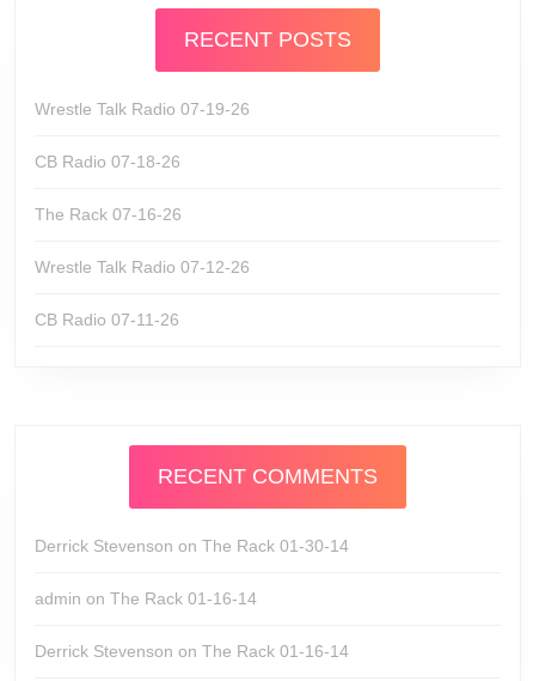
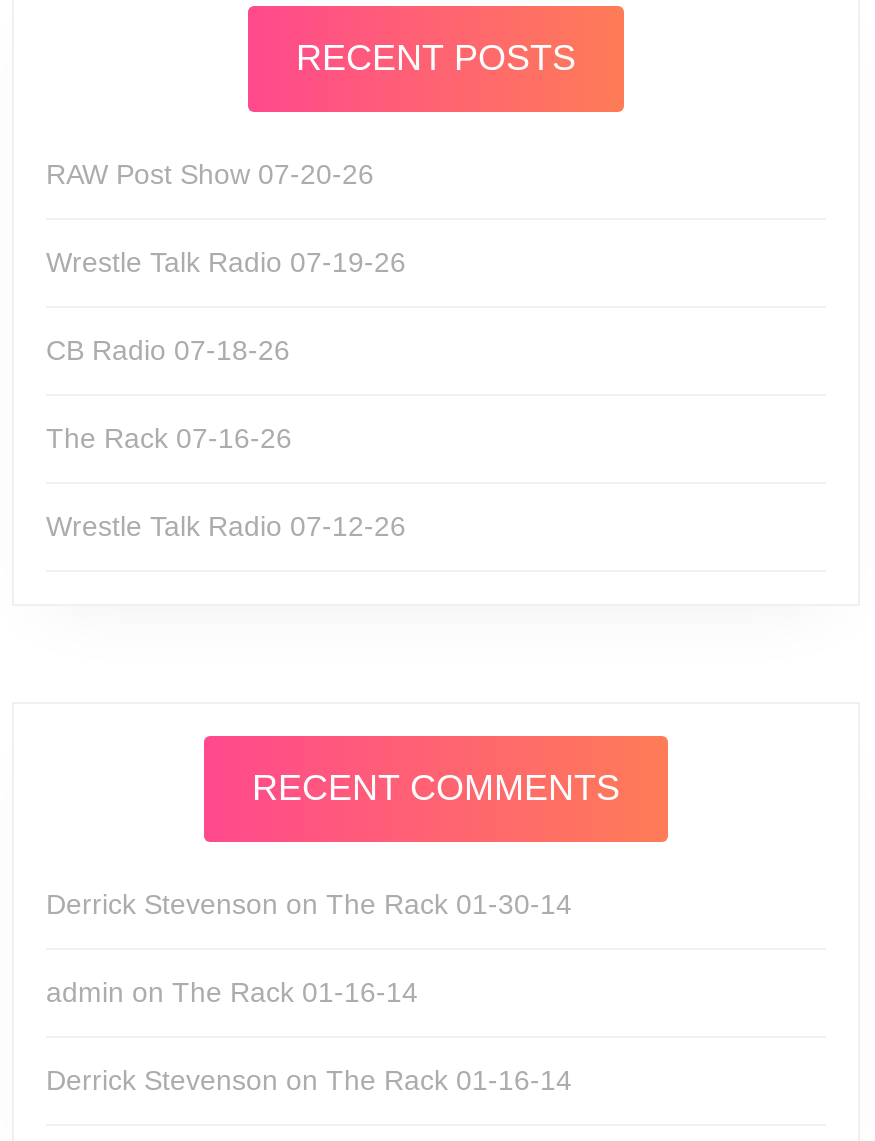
+ RAW Post Show 07-20-26

moved down: Wrestle Talk Radio 07-19-26 | CB Radio 07-18-26 | The Rack 07-16-26 | Wrestle Talk Radio 07-12-26

- CB Radio 07-11-26
